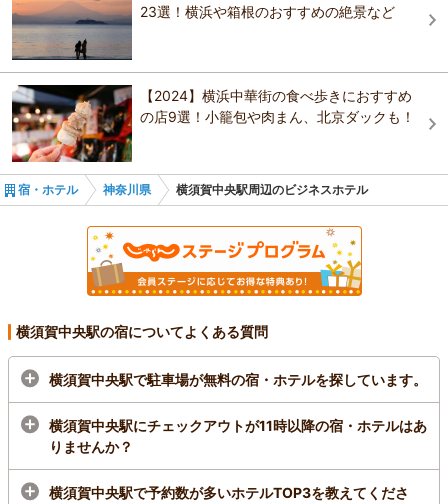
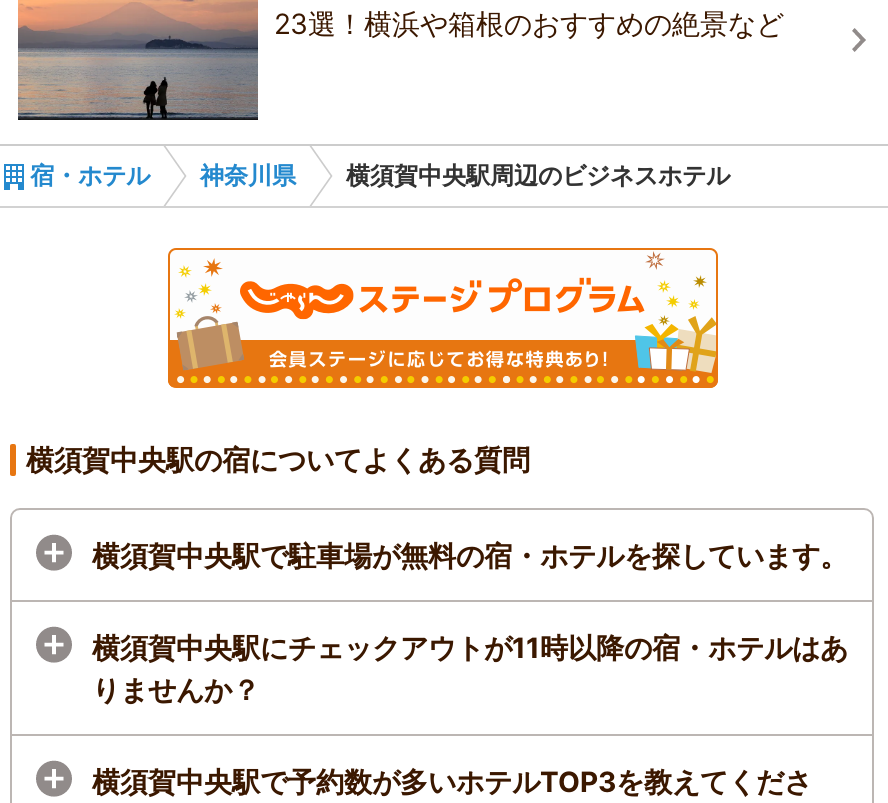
- [image]
- 【2024】横浜中華街の食べ歩きにおすすめ
- の店9選！小籠包や肉まん、北京ダックも！
